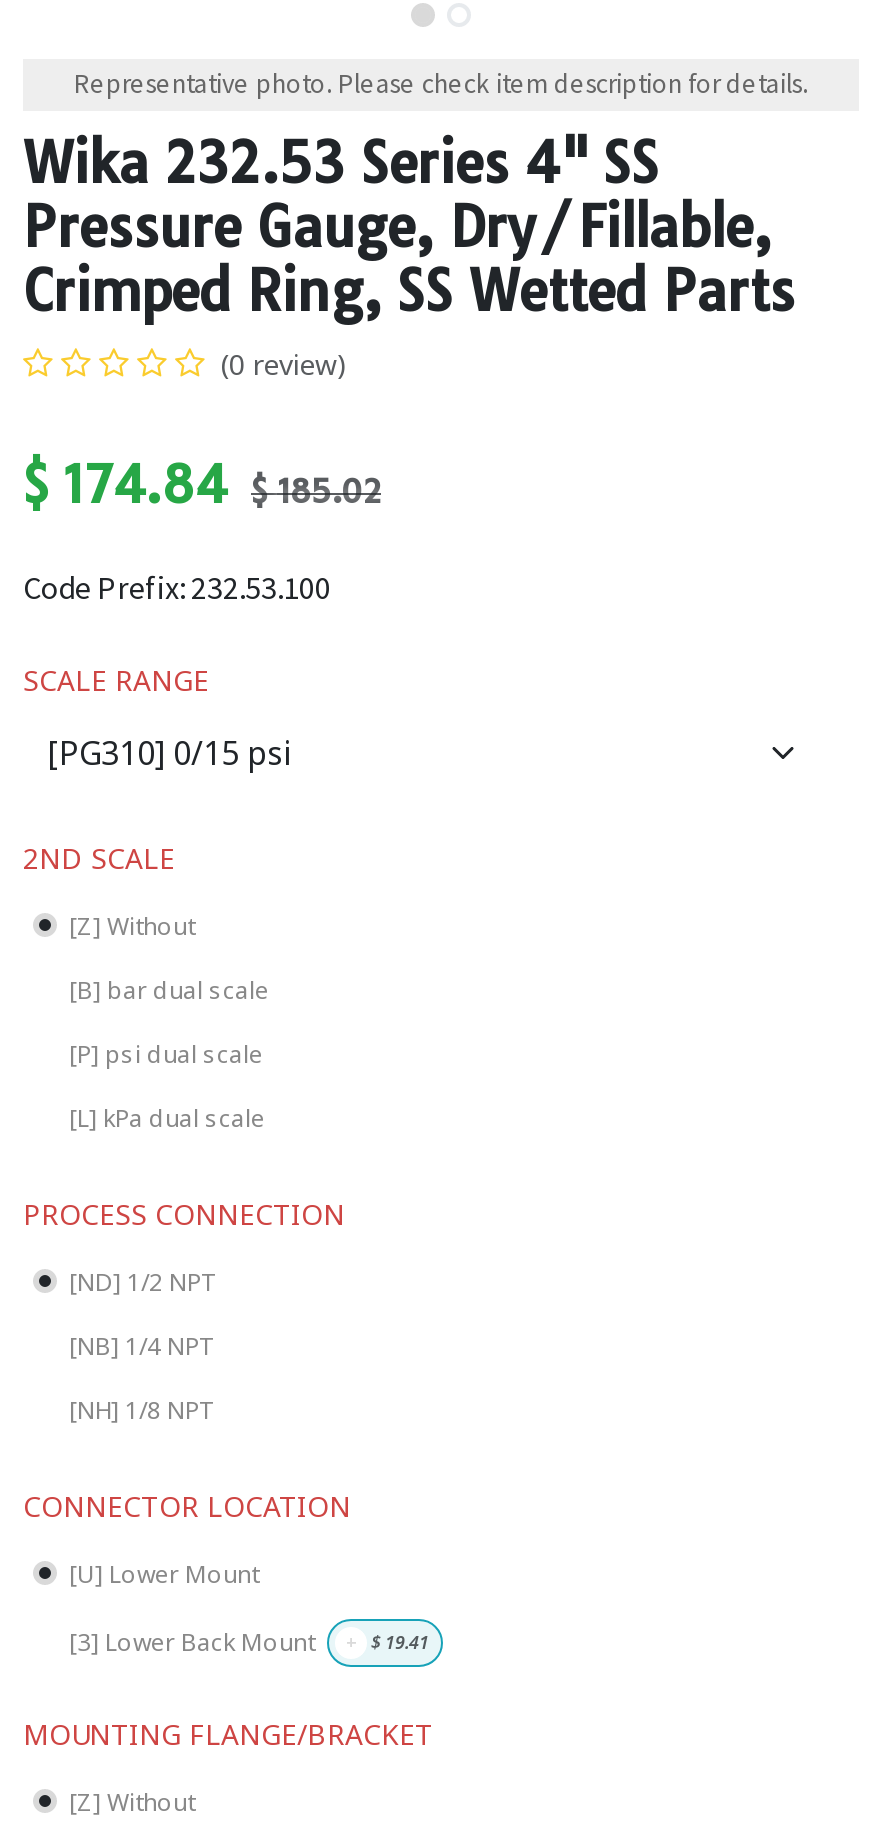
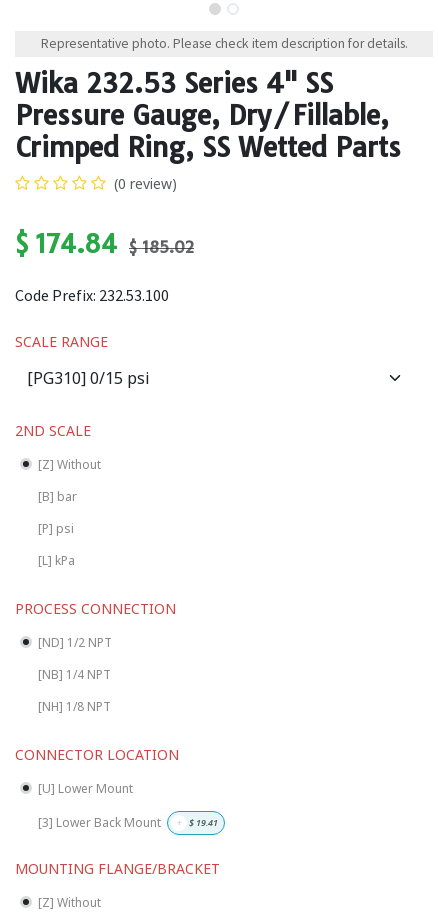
- [B] bar dual scale
+ [B] bar

- [P] psi dual scale
+ [P] psi

- [L] kPa dual scale
+ [L] kPa
